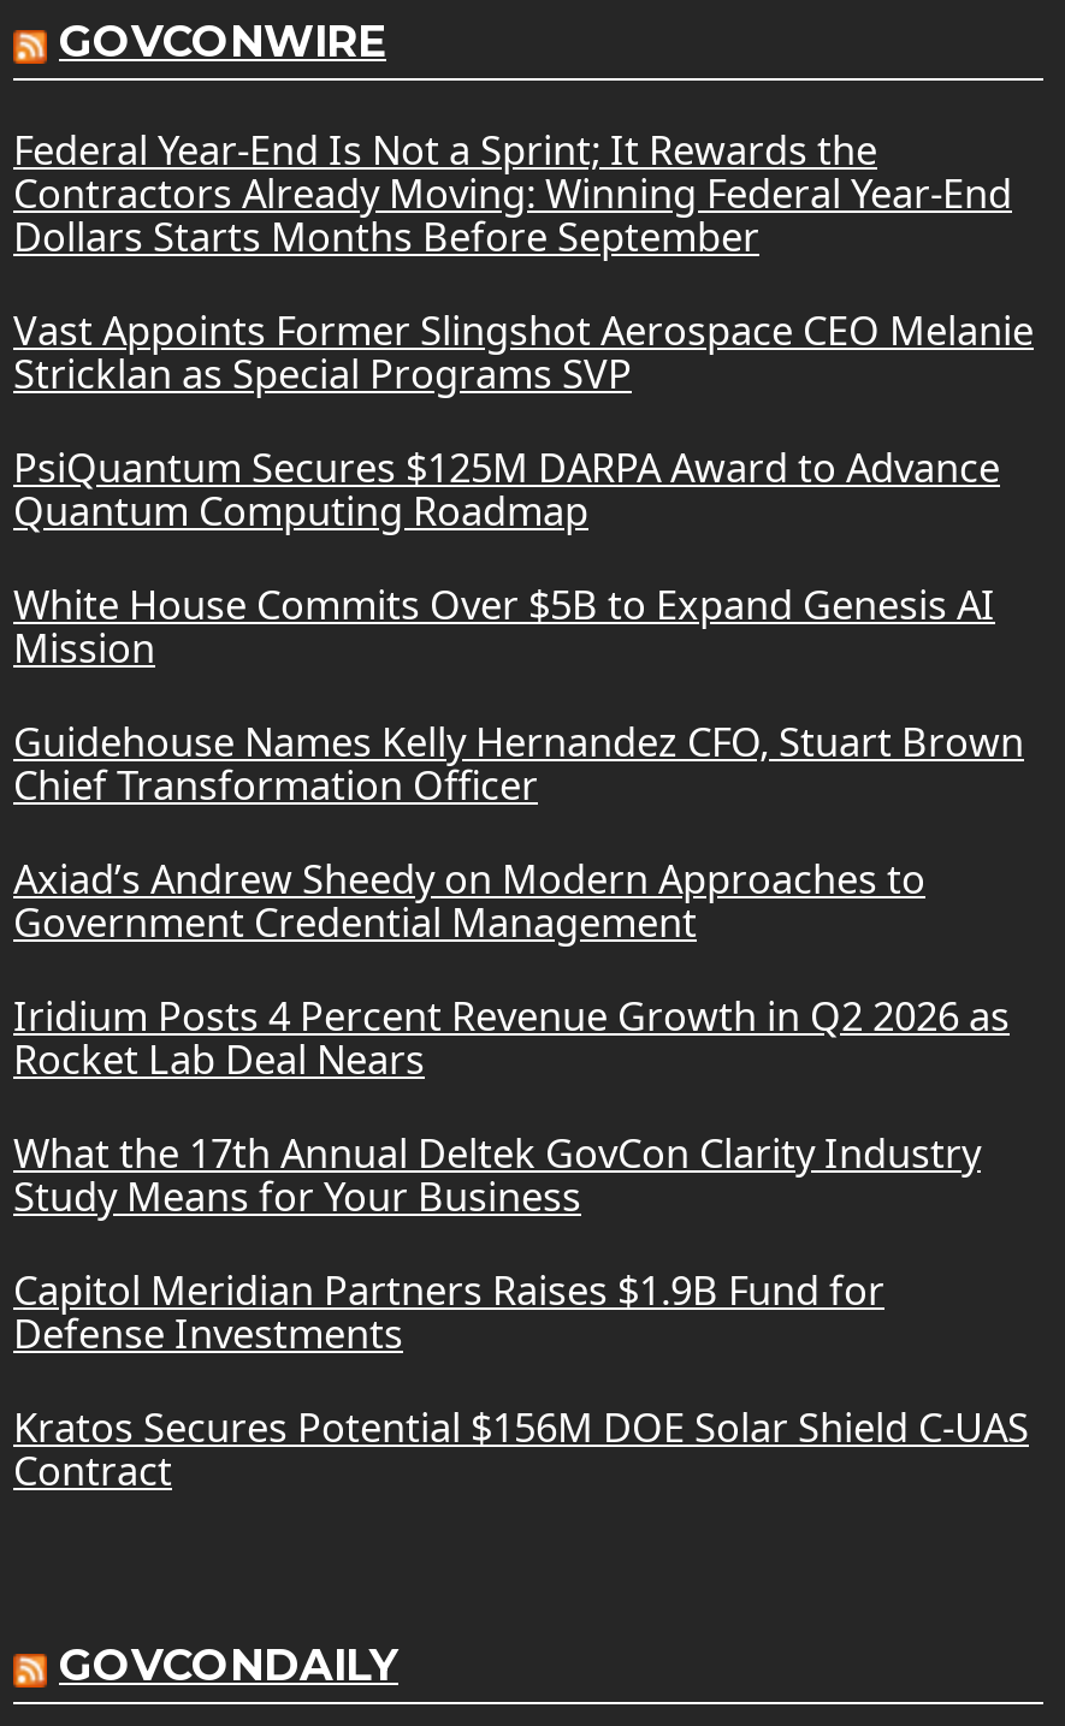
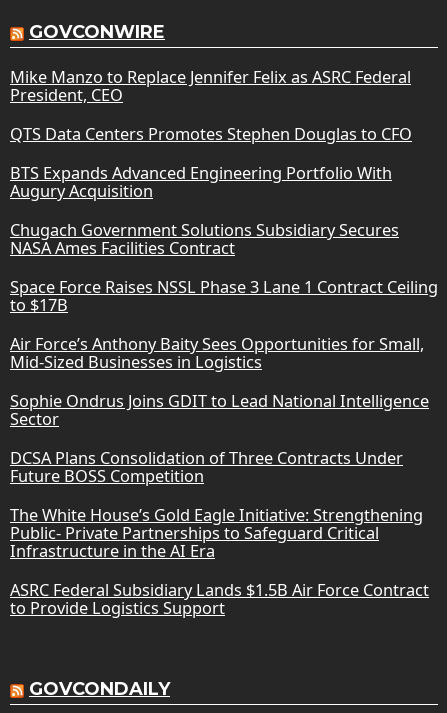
- Federal Year-End Is Not a Sprint; It Rewards the
- Contractors Already Moving: Winning Federal Year-End
- Dollars Starts Months Before September
+ Mike Manzo to Replace Jennifer Felix as ASRC Federal
+ President, CEO

- Vast Appoints Former Slingshot Aerospace CEO Melanie
- Stricklan as Special Programs SVP
+ QTS Data Centers Promotes Stephen Douglas to CFO

- PsiQuantum Secures $125M DARPA Award to Advance
- Quantum Computing Roadmap
+ BTS Expands Advanced Engineering Portfolio With
+ Augury Acquisition

- White House Commits Over $5B to Expand Genesis AI
- Mission
+ Chugach Government Solutions Subsidiary Secures
+ NASA Ames Facilities Contract

- Guidehouse Names Kelly Hernandez CFO, Stuart Brown
- Chief Transformation Officer
+ Space Force Raises NSSL Phase 3 Lane 1 Contract Ceiling
+ to $17B

- Axiad’s Andrew Sheedy on Modern Approaches to
- Government Credential Management
+ Air Force’s Anthony Baity Sees Opportunities for Small,
+ Mid-Sized Businesses in Logistics

- Iridium Posts 4 Percent Revenue Growth in Q2 2026 as
- Rocket Lab Deal Nears
+ Sophie Ondrus Joins GDIT to Lead National Intelligence
+ Sector

- What the 17th Annual Deltek GovCon Clarity Industry
- Study Means for Your Business
+ DCSA Plans Consolidation of Three Contracts Under
+ Future BOSS Competition

- Capitol Meridian Partners Raises $1.9B Fund for
- Defense Investments
+ The White House’s Gold Eagle Initiative: Strengthening
+ Public- Private Partnerships to Safeguard Critical
+ Infrastructure in the AI Era

- Kratos Secures Potential $156M DOE Solar Shield C-UAS
- Contract
+ ASRC Federal Subsidiary Lands $1.5B Air Force Contract
+ to Provide Logistics Support
